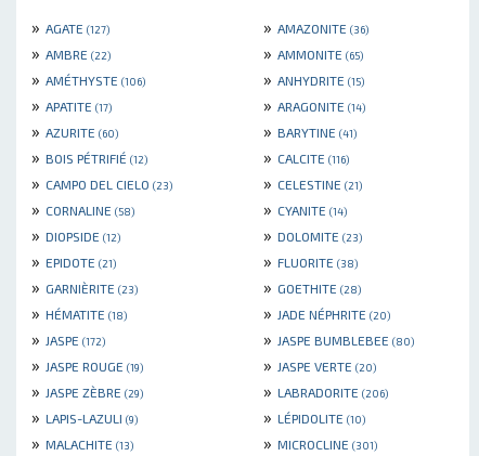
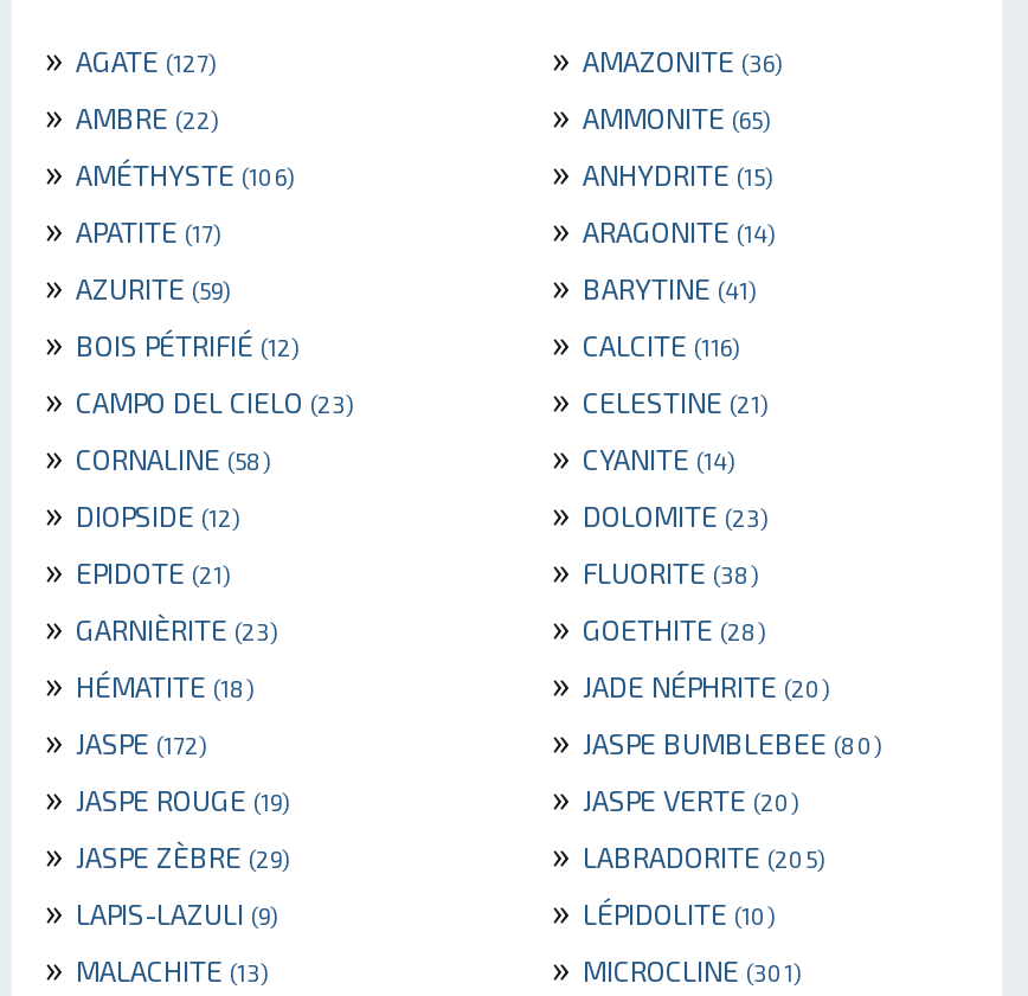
- » AZURITE (60)
+ » AZURITE (59)

- » LABRADORITE (206)
+ » LABRADORITE (205)
